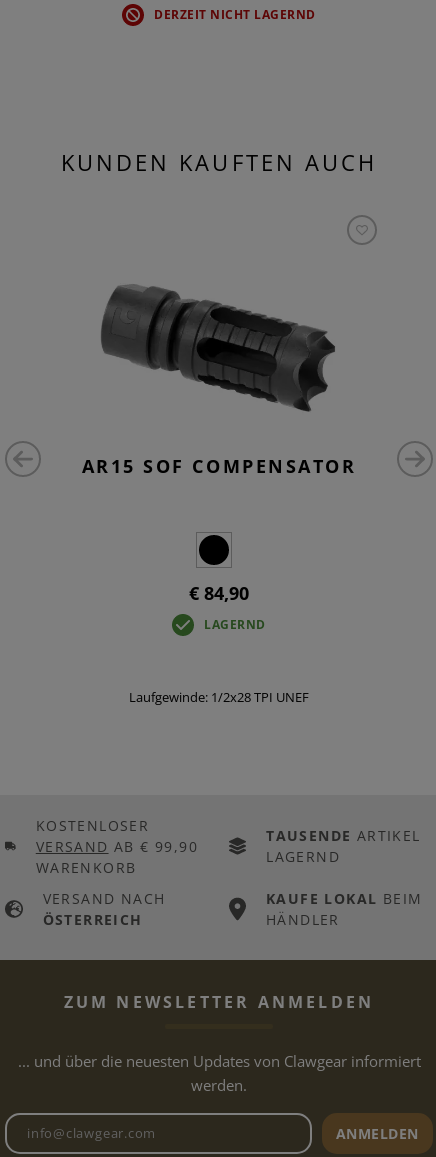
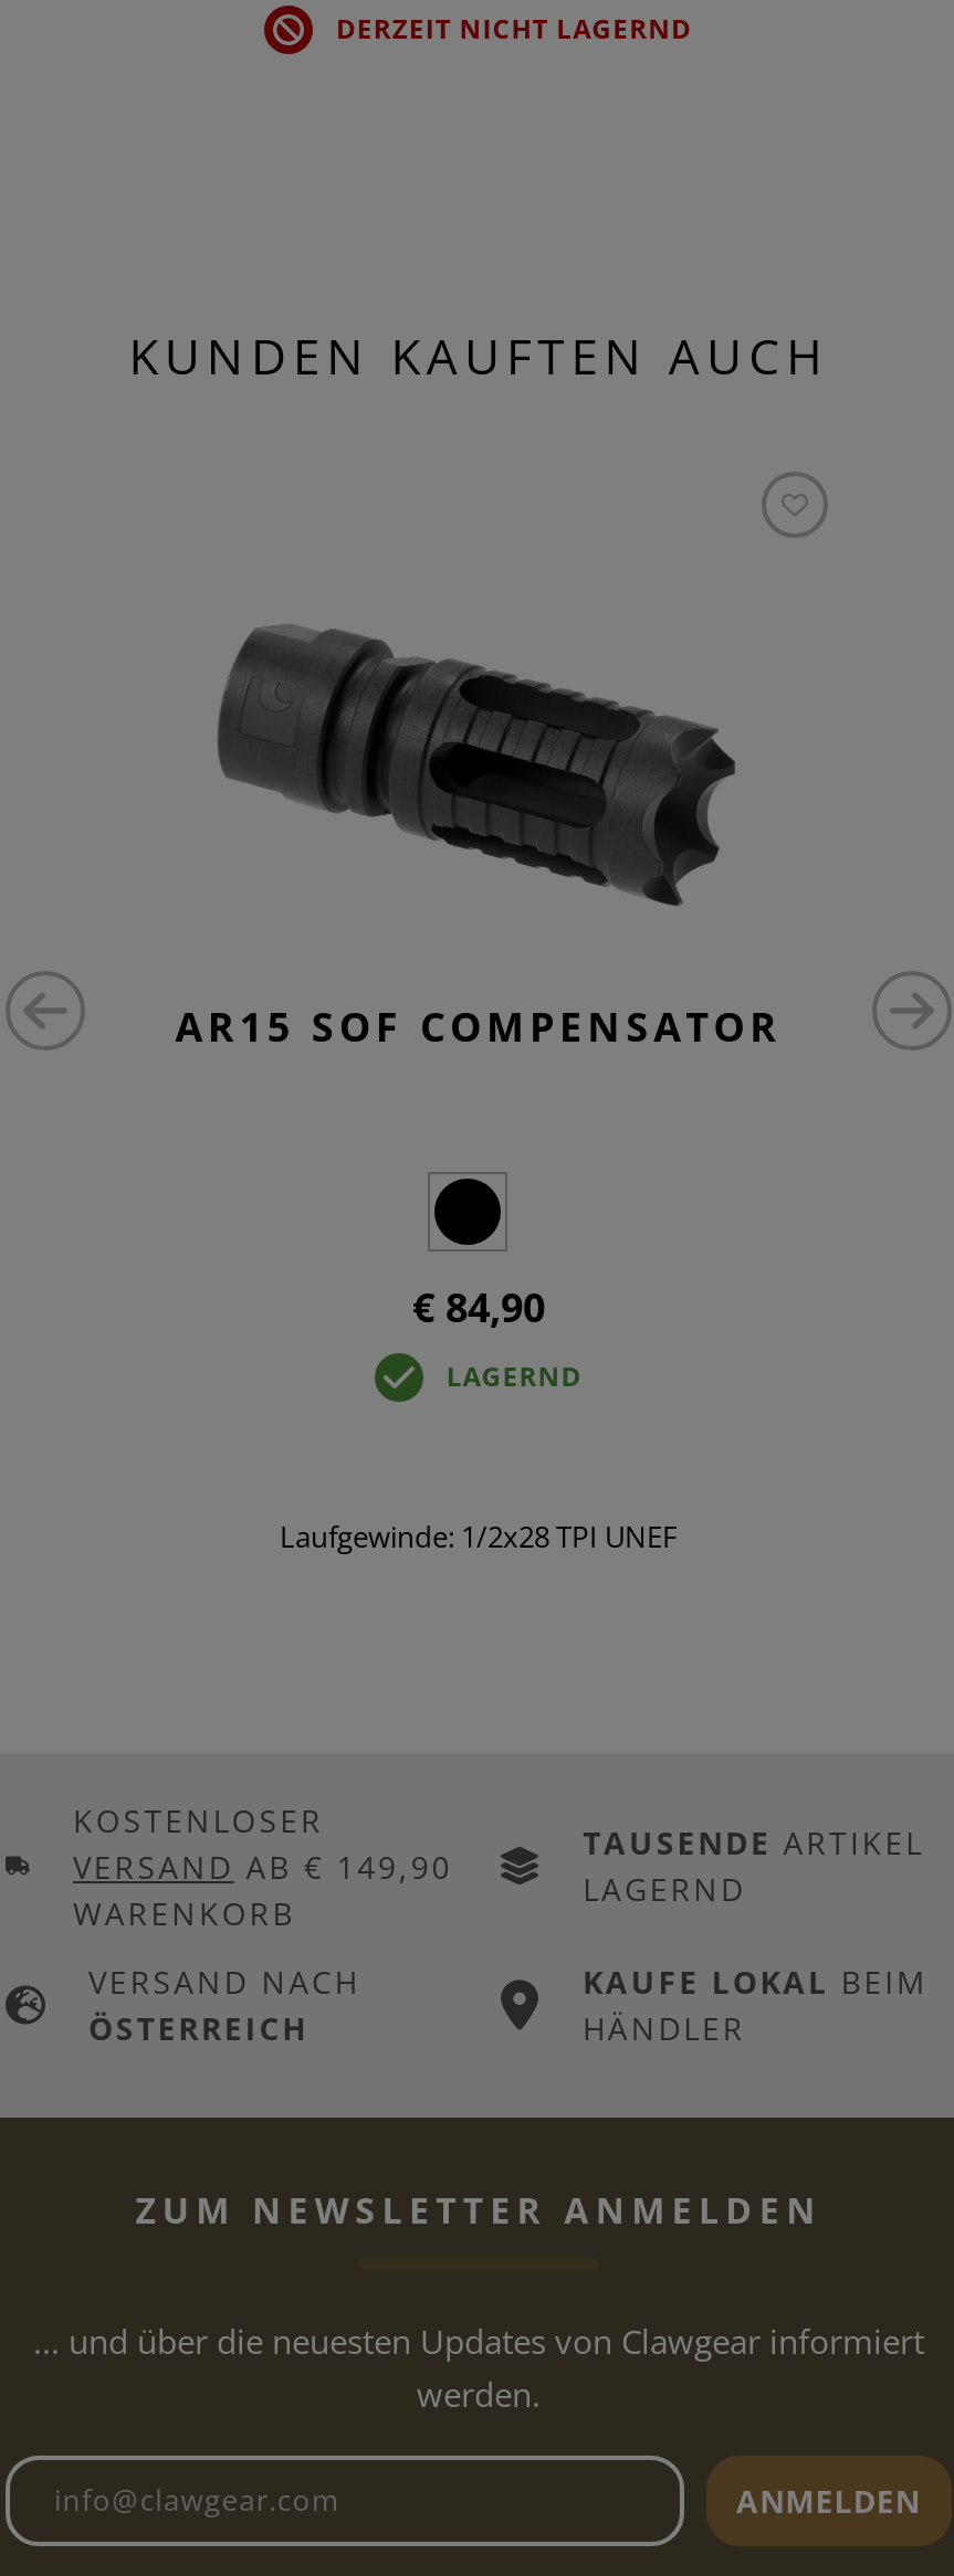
- VERSAND AB € 99,90
+ VERSAND AB € 149,90
